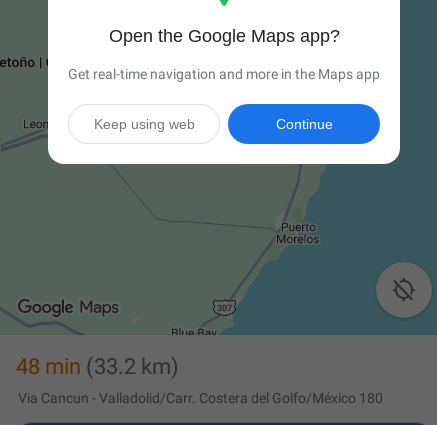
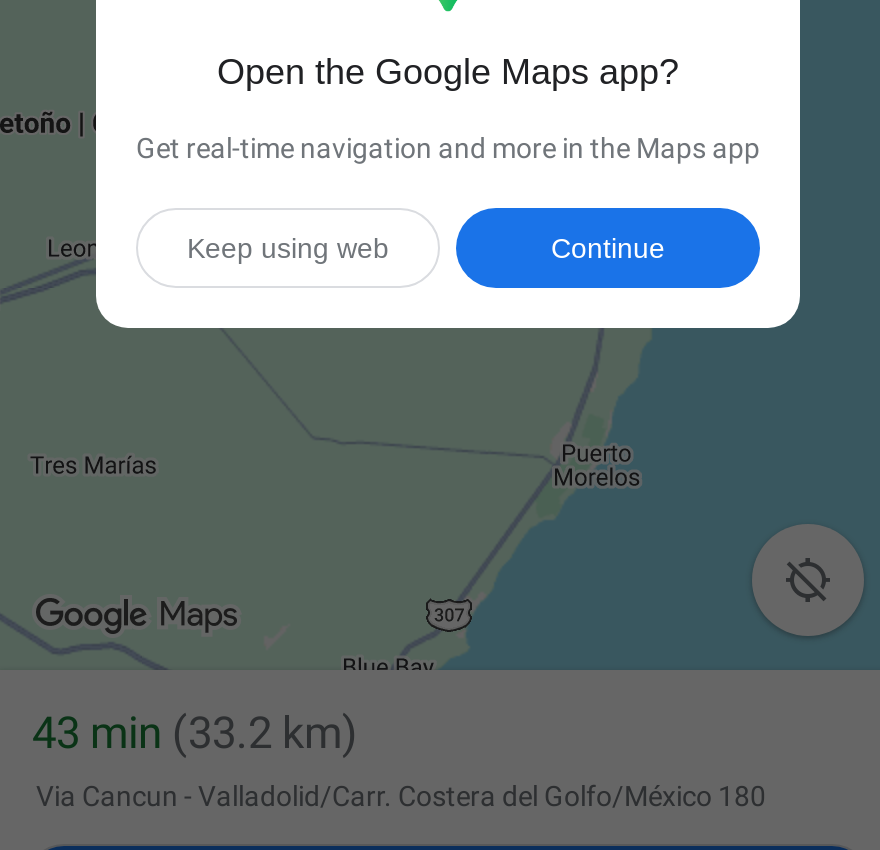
- 48 min (33.2 km)
+ 43 min (33.2 km)
